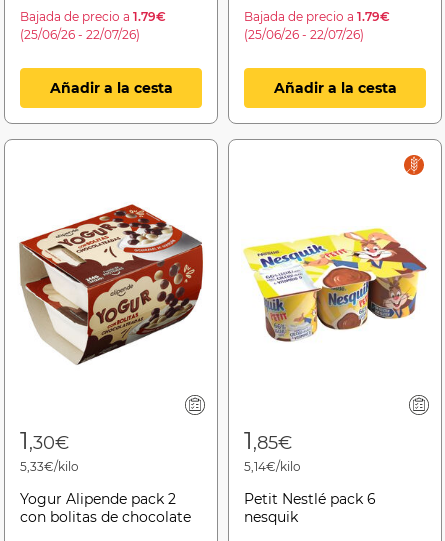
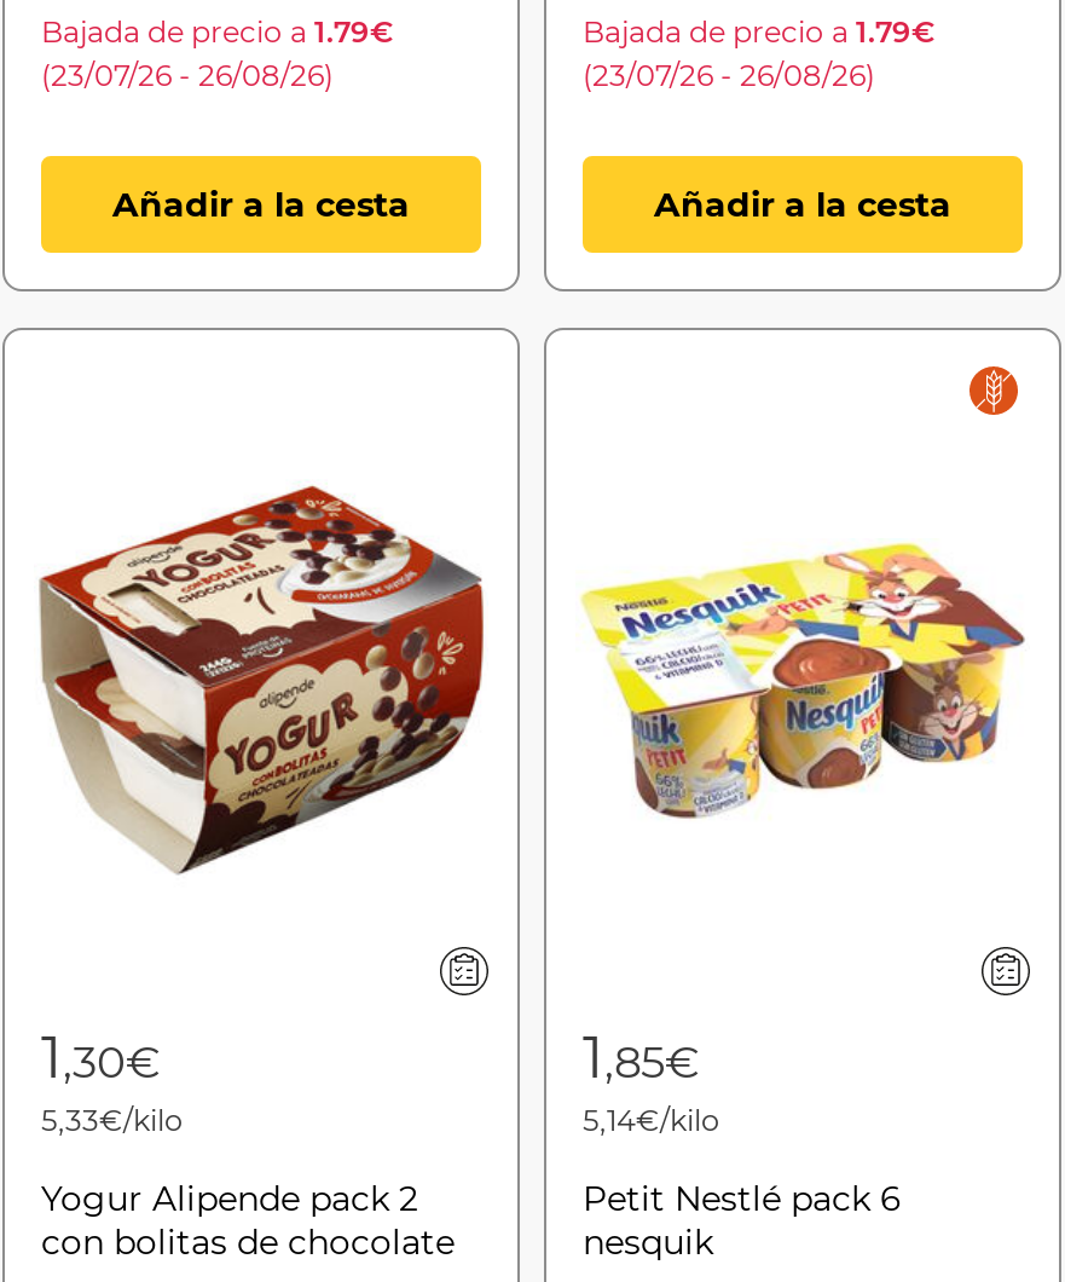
- (25/06/26 - 22/07/26)
+ (23/07/26 - 26/08/26)

- (25/06/26 - 22/07/26)
+ (23/07/26 - 26/08/26)
